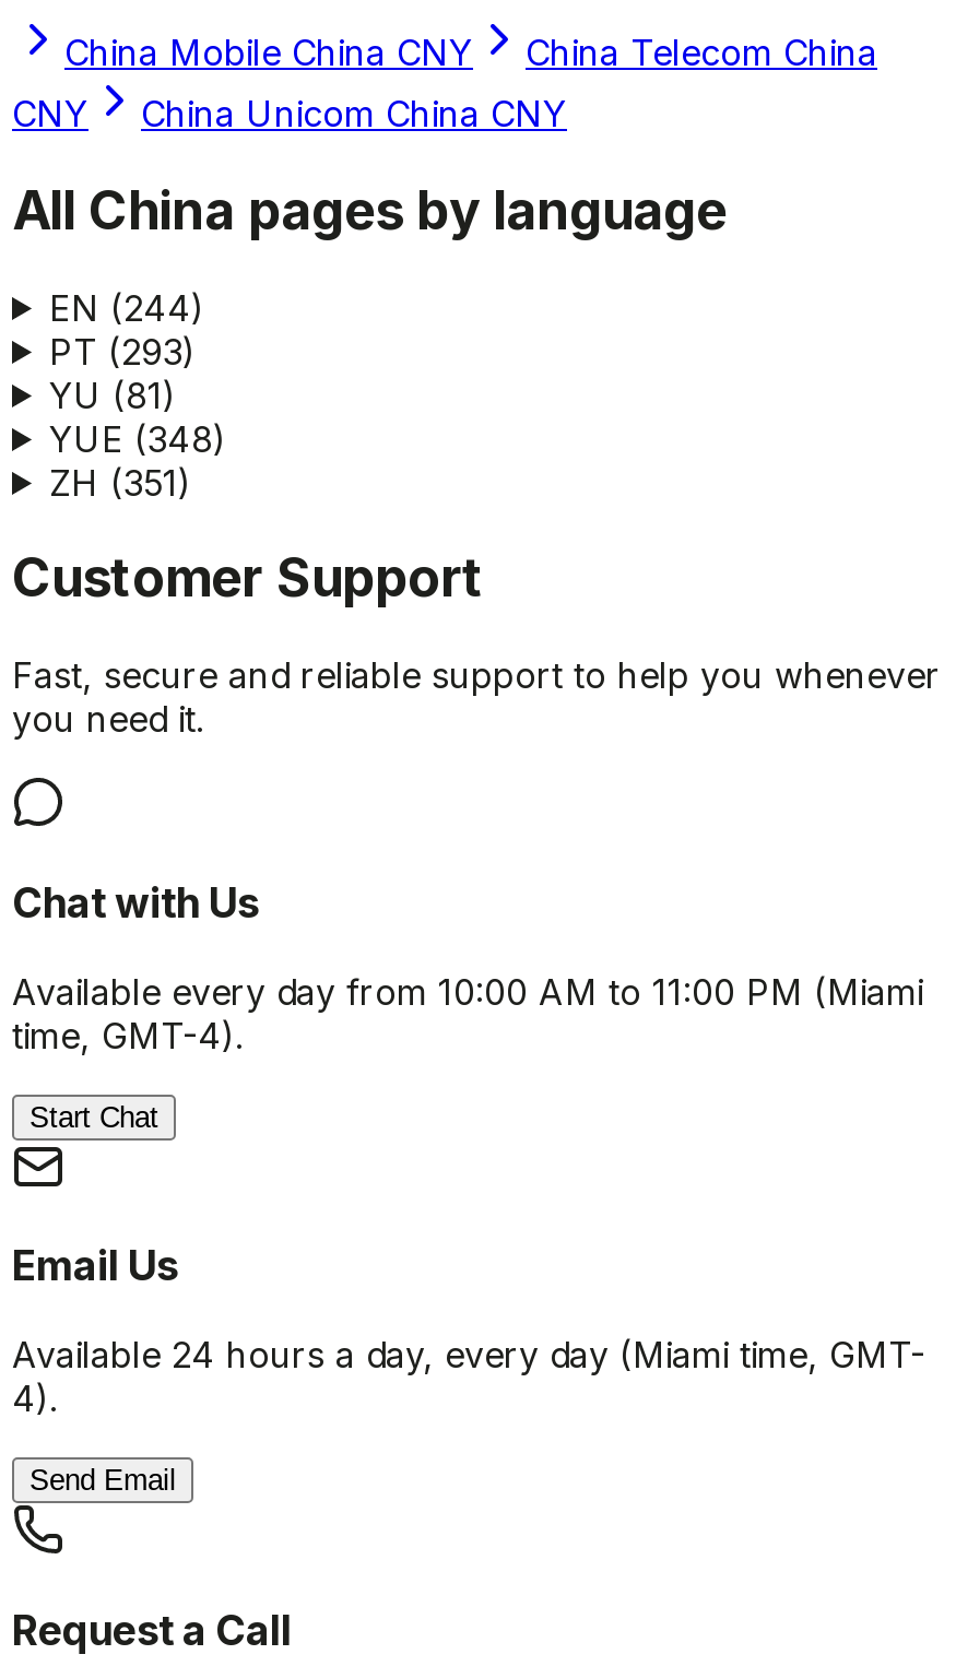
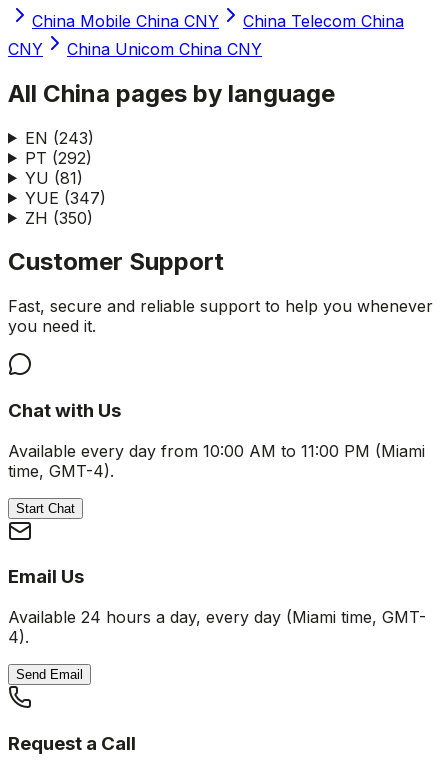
- EN (244)
+ EN (243)

- PT (293)
+ PT (292)

- YUE (348)
+ YUE (347)

- ZH (351)
+ ZH (350)
